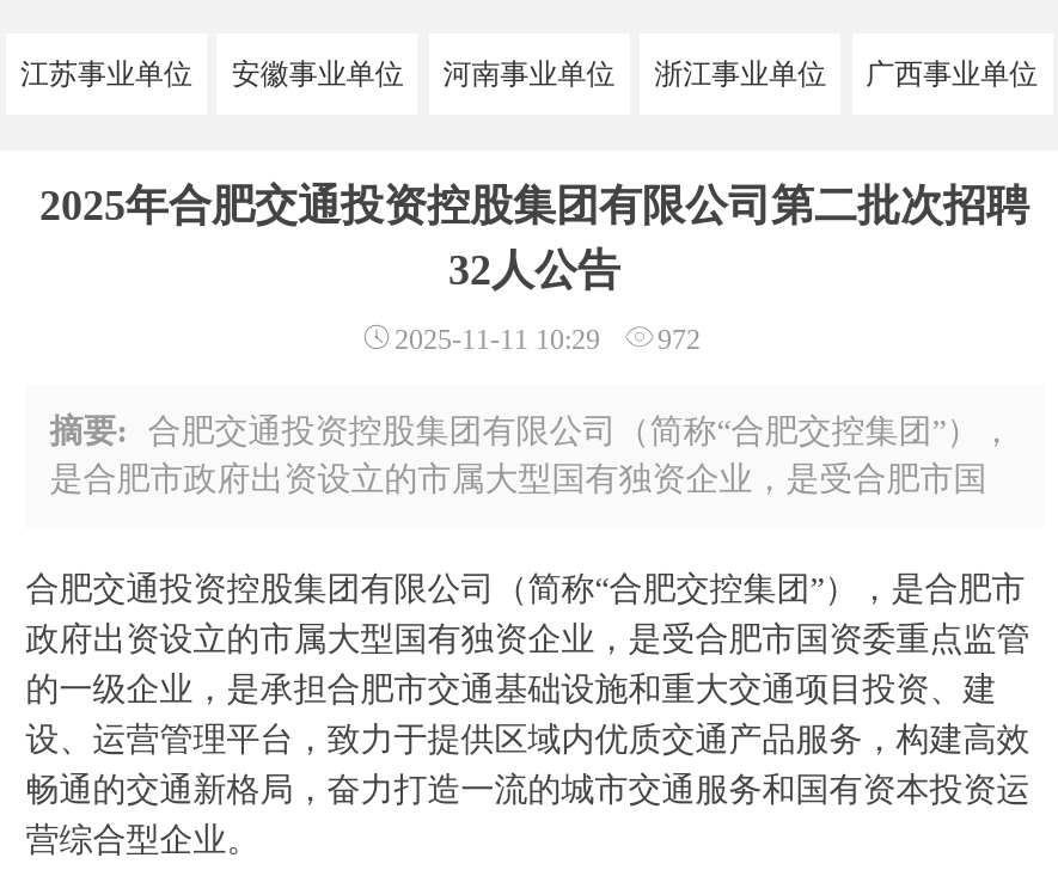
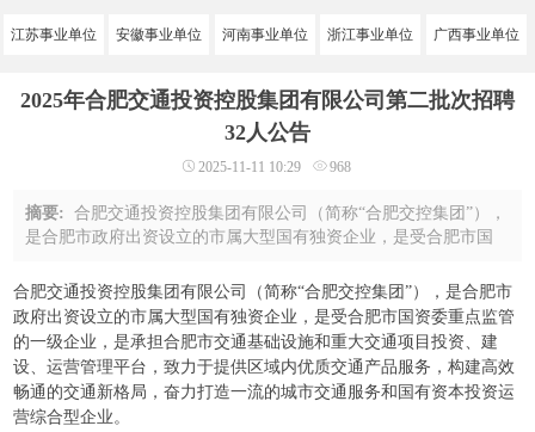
- 2025-11-11 10:29 972
+ 2025-11-11 10:29 968
